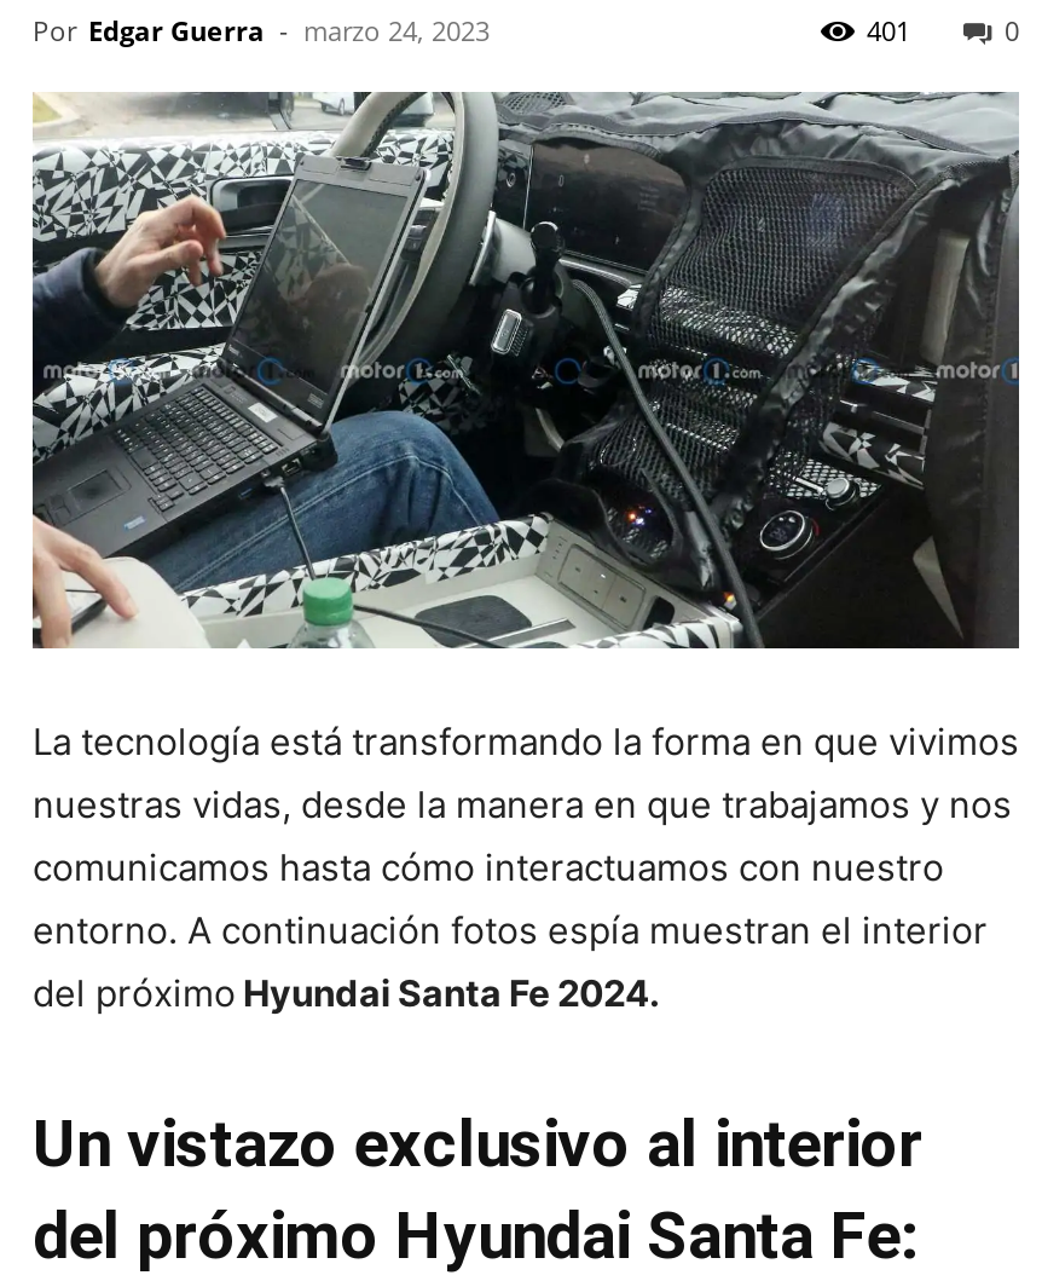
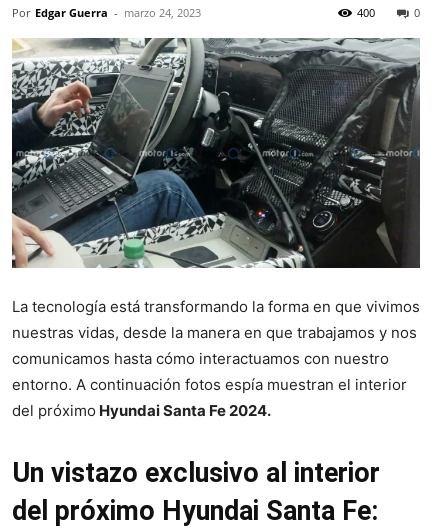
- 401
+ 400
